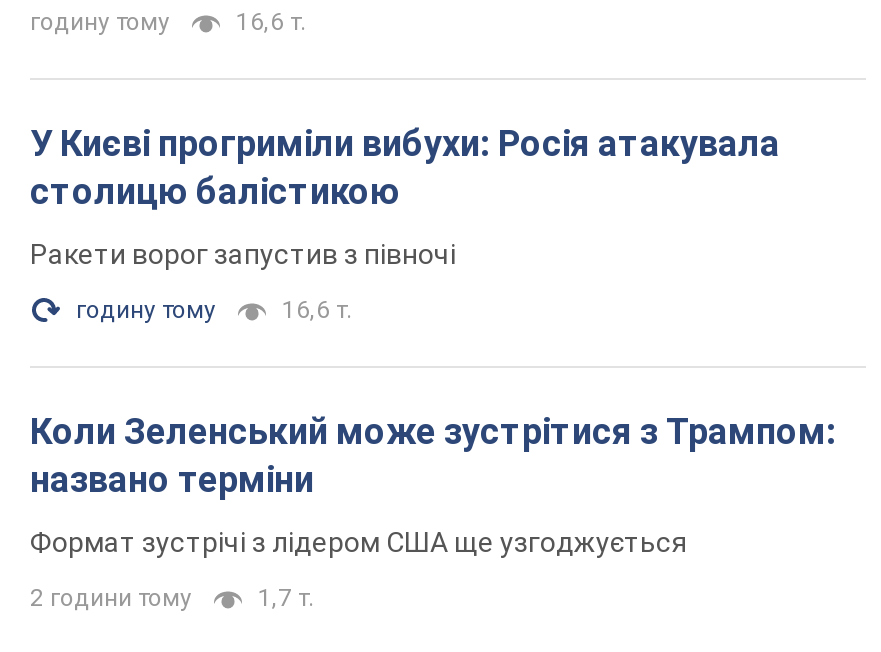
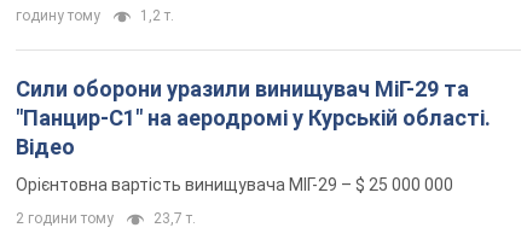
- 16,6 т.
- У Києві прогриміли вибухи: Росія атакувала
- столицю балістикою
- Ракети ворог запустив з півночі
- годину тому
- 16,6 т.
- Коли Зеленський може зустрітися з Трампом:
- названо терміни
- Формат зустрічі з лідером США ще узгоджується
+ 1,2 т.
+ Сили оборони уразили винищувач МіГ-29 та
+ "Панцир-С1" на аеродромі у Курській області.
+ Відео
+ Орієнтовна вартість винищувача МІГ-29 – $ 25 000 000

- 1,7 т.
+ 23,7 т.
